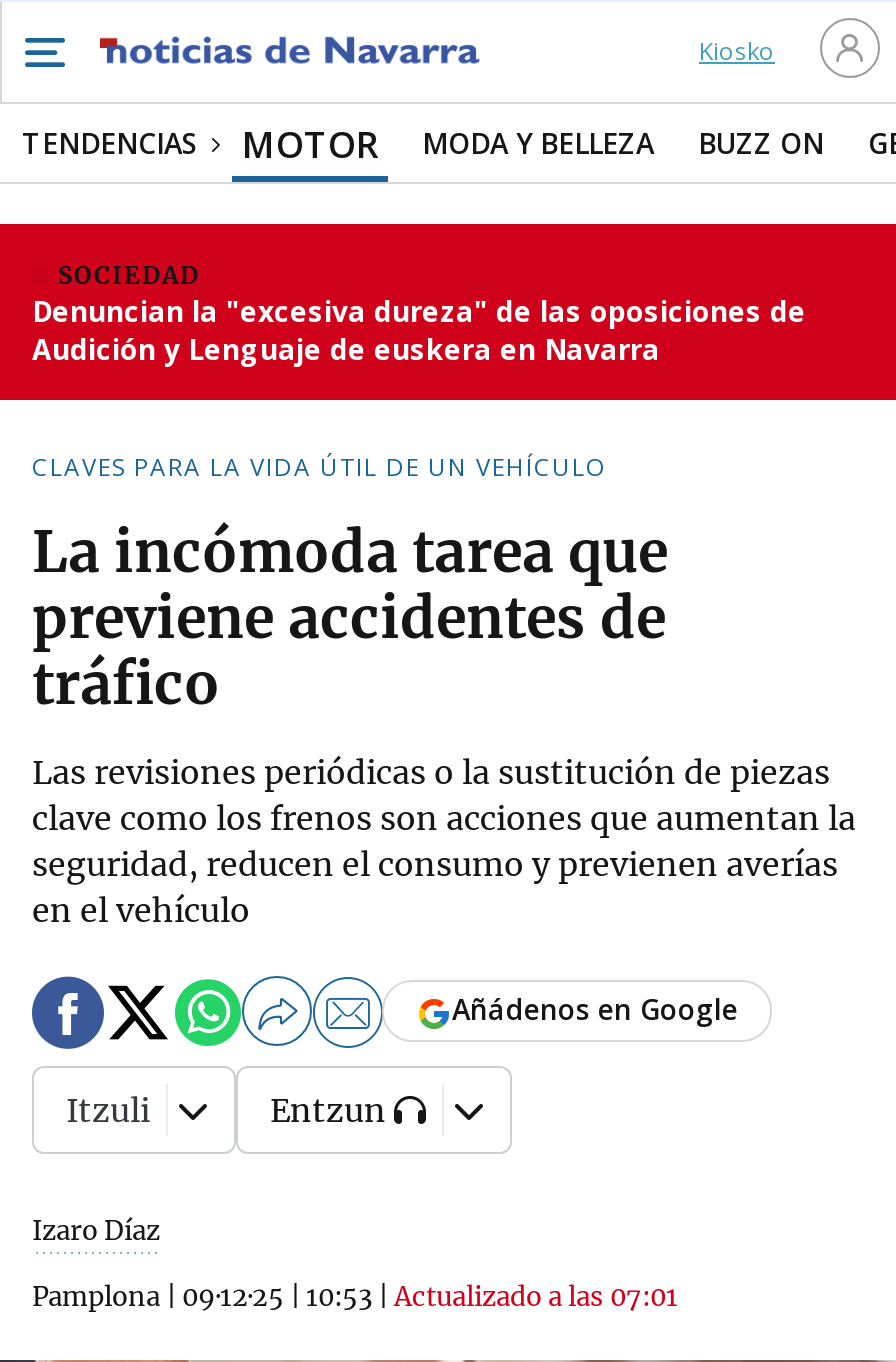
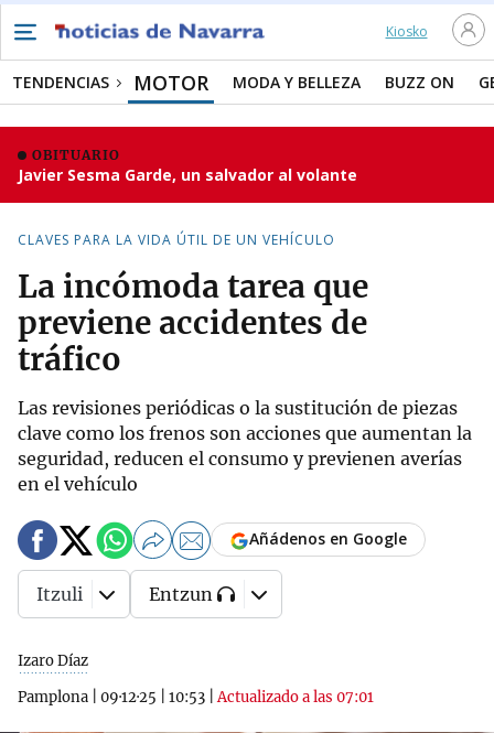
- SOCIEDAD
- Denuncian la "excesiva dureza" de las oposiciones de
- Audición y Lenguaje de euskera en Navarra
+ OBITUARIO
+ Javier Sesma Garde, un salvador al volante
